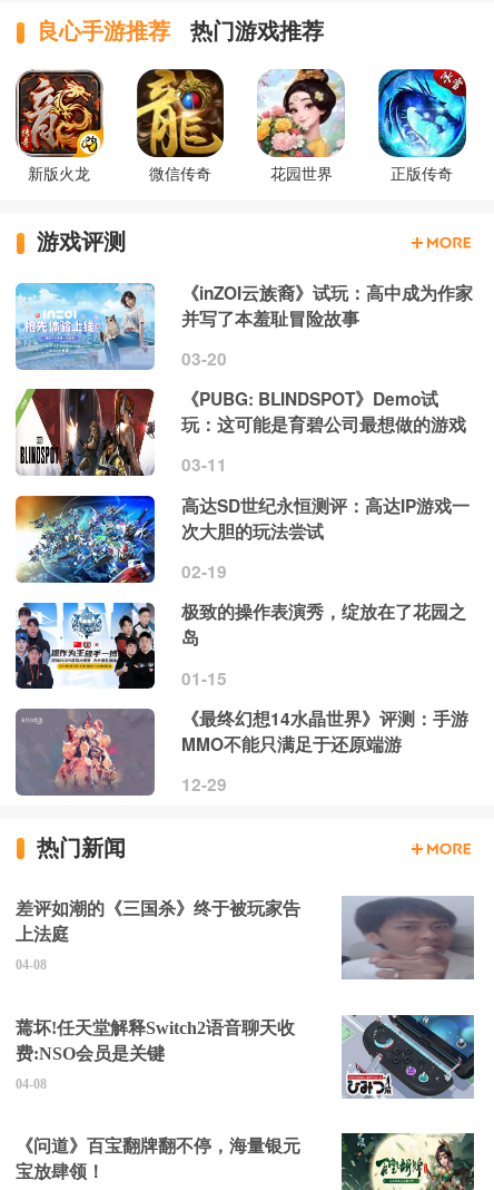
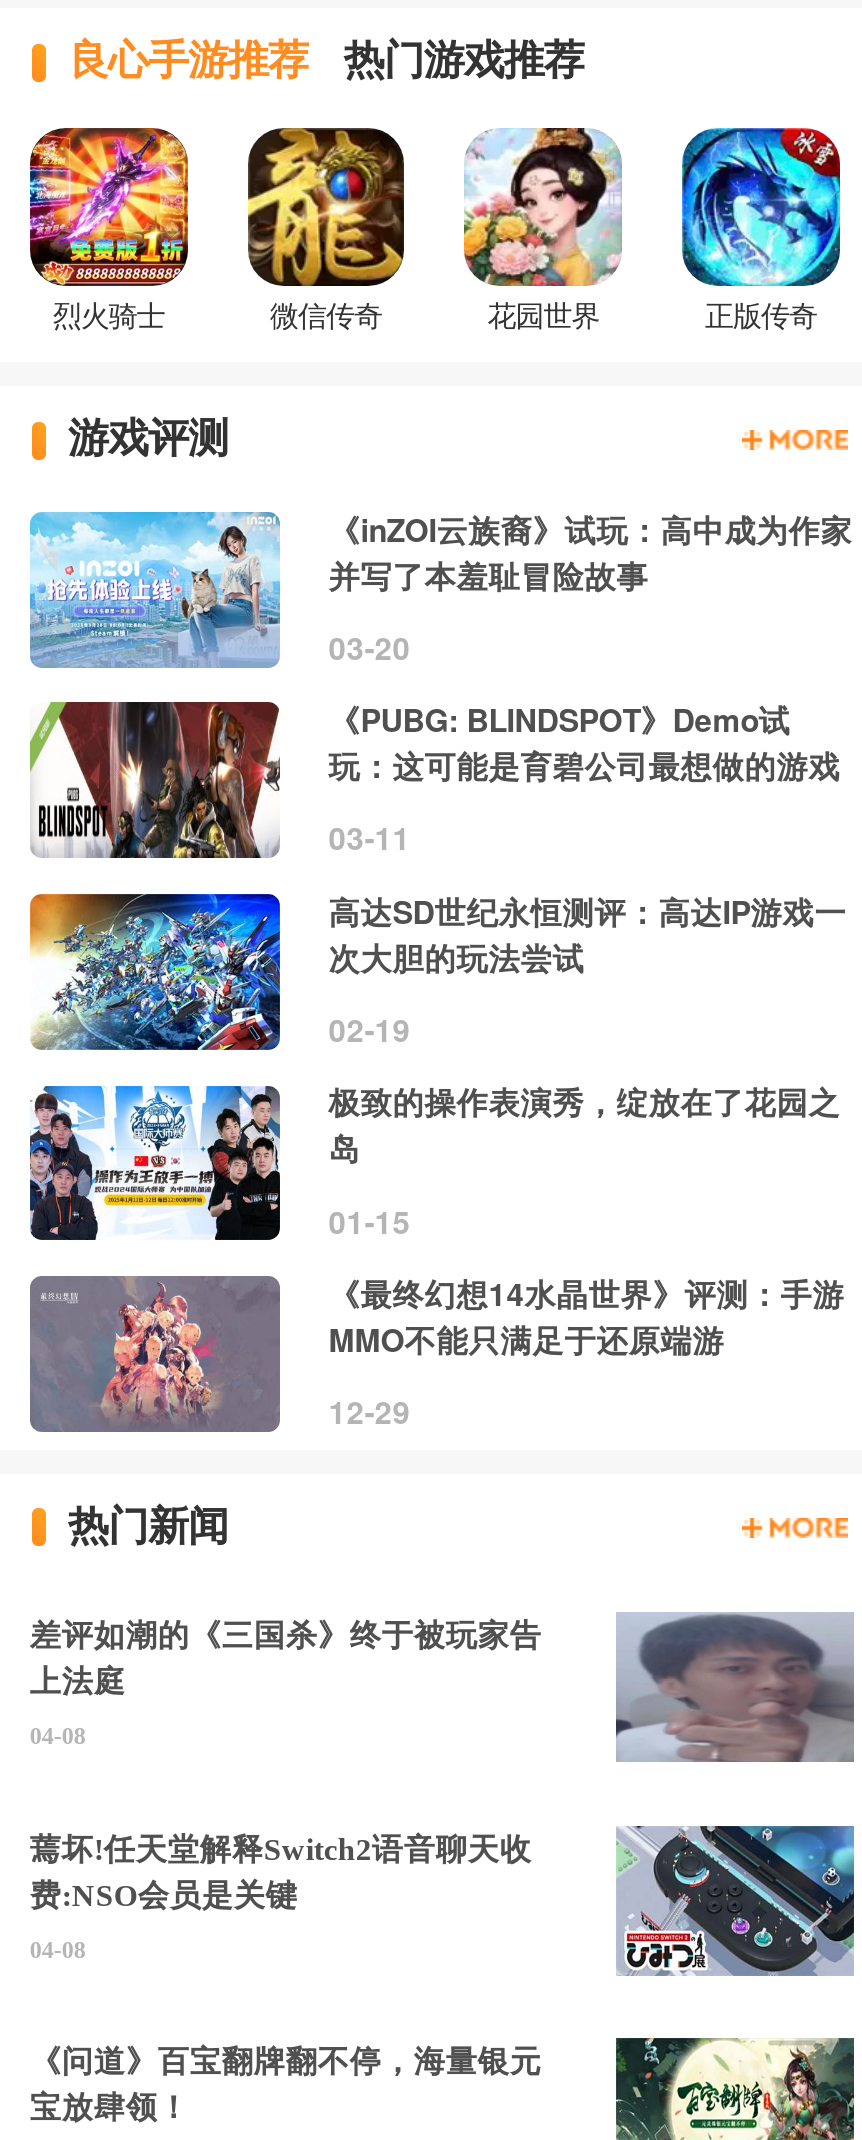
- [image]
- 新版火龙
+ [image]
+ 烈火骑士
